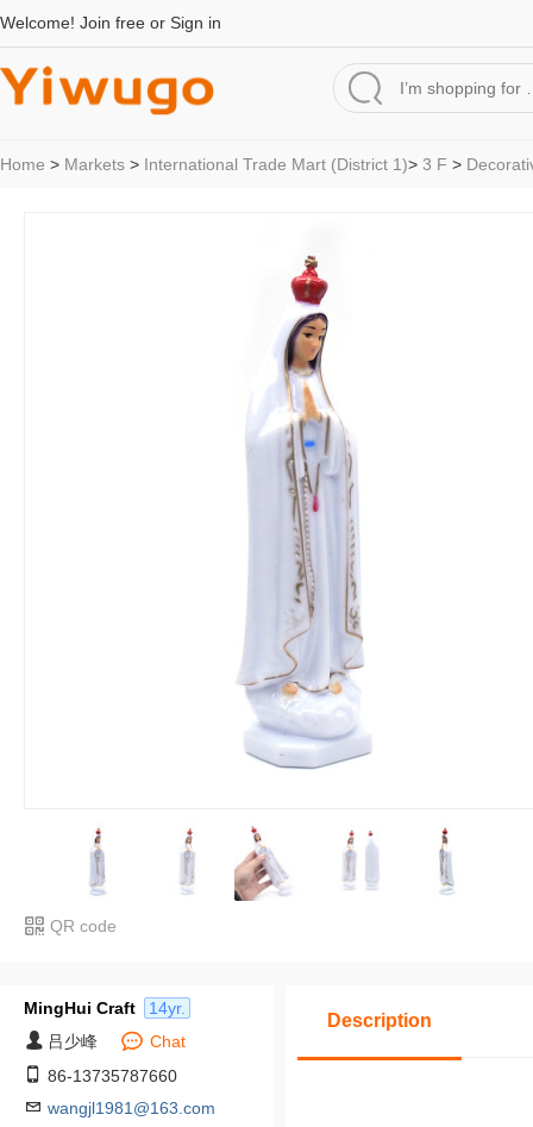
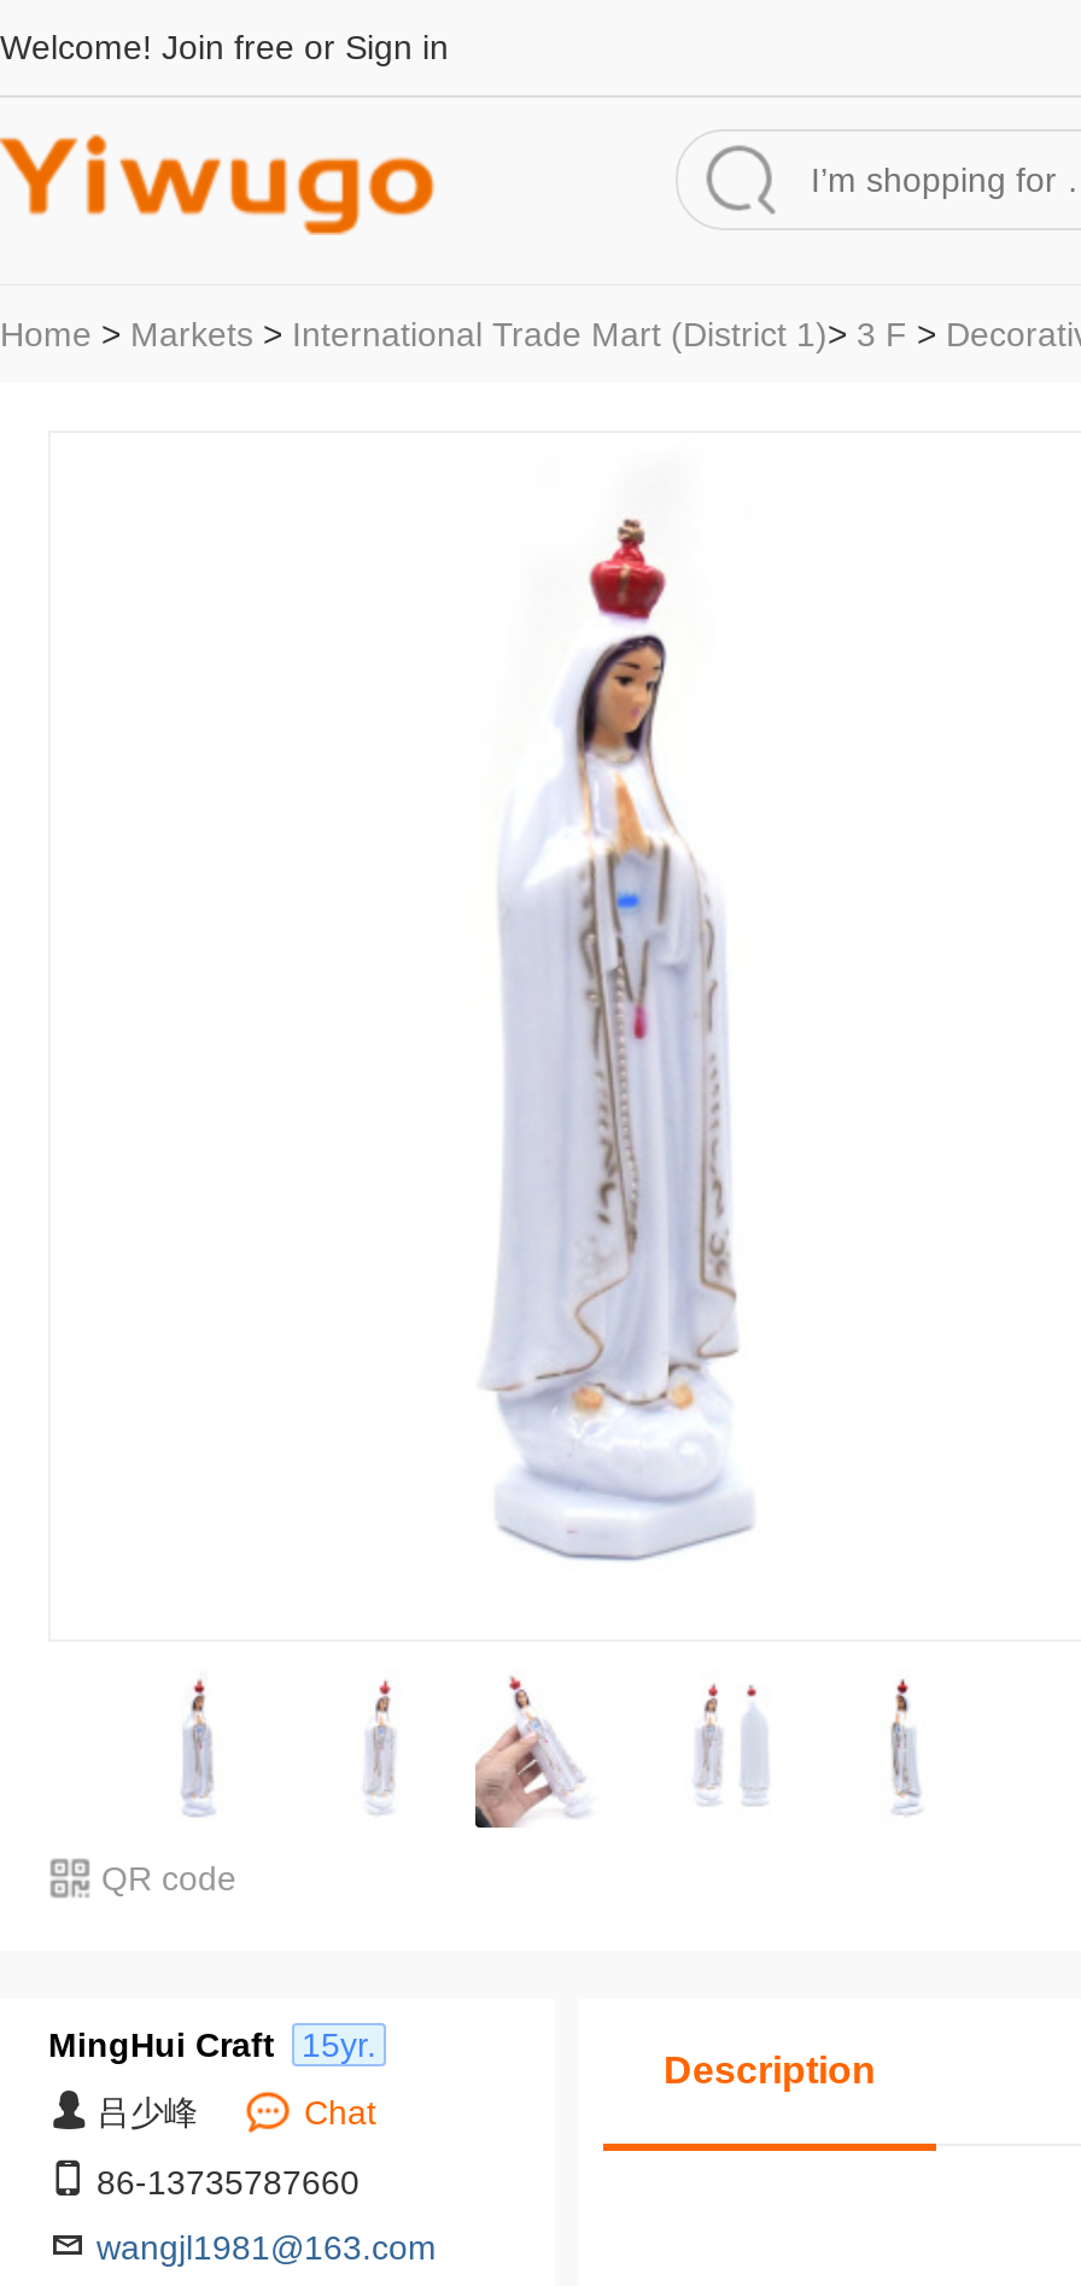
- MingHui Craft 14yr.
+ MingHui Craft 15yr.
